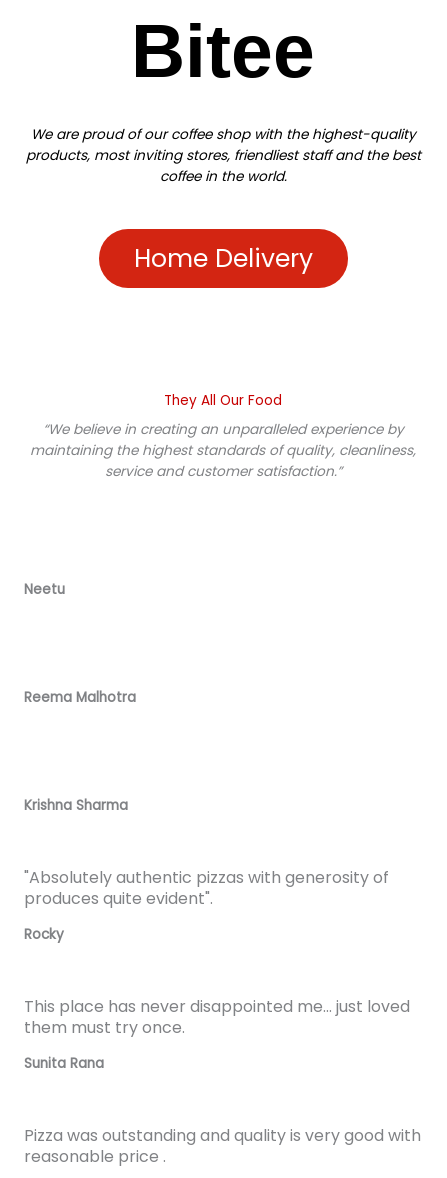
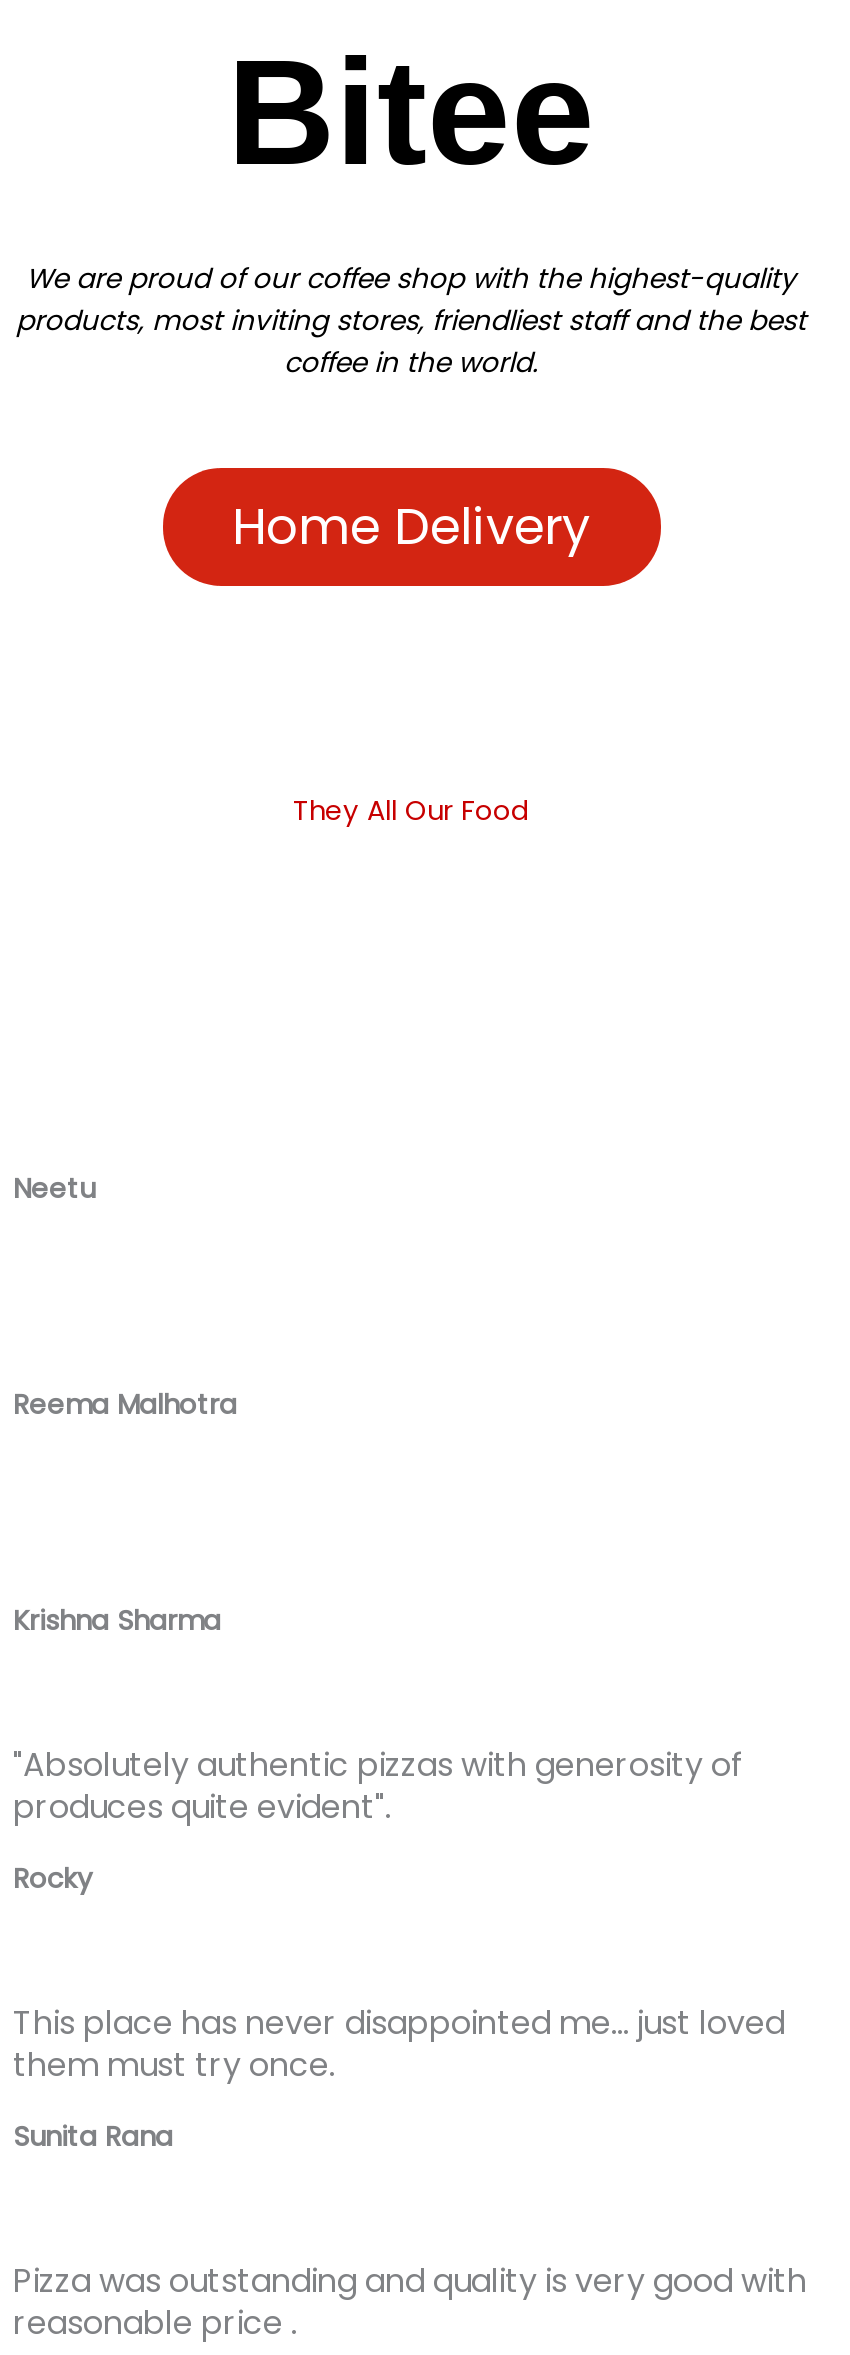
- “We believe in creating an unparalleled experience by
- maintaining the highest standards of quality, cleanliness,
- service and customer satisfaction.”
